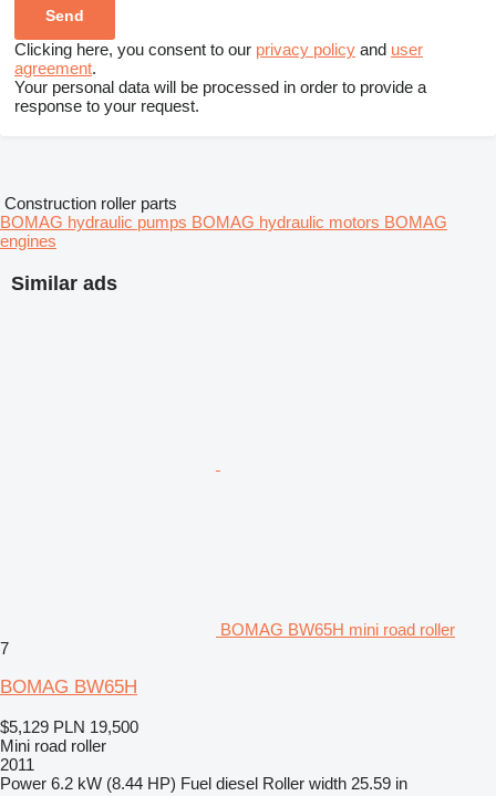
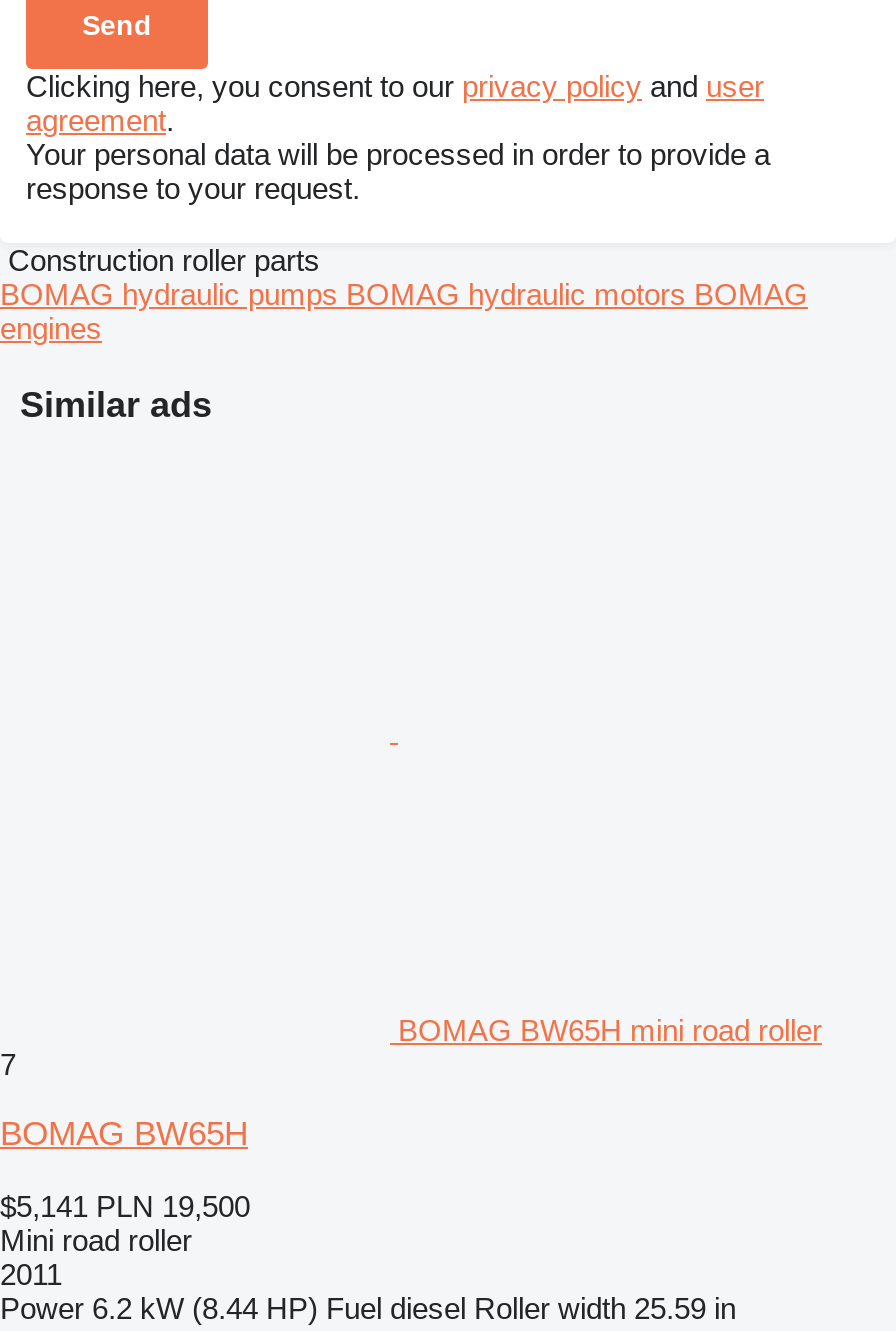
- $5,129 PLN 19,500
+ $5,141 PLN 19,500
